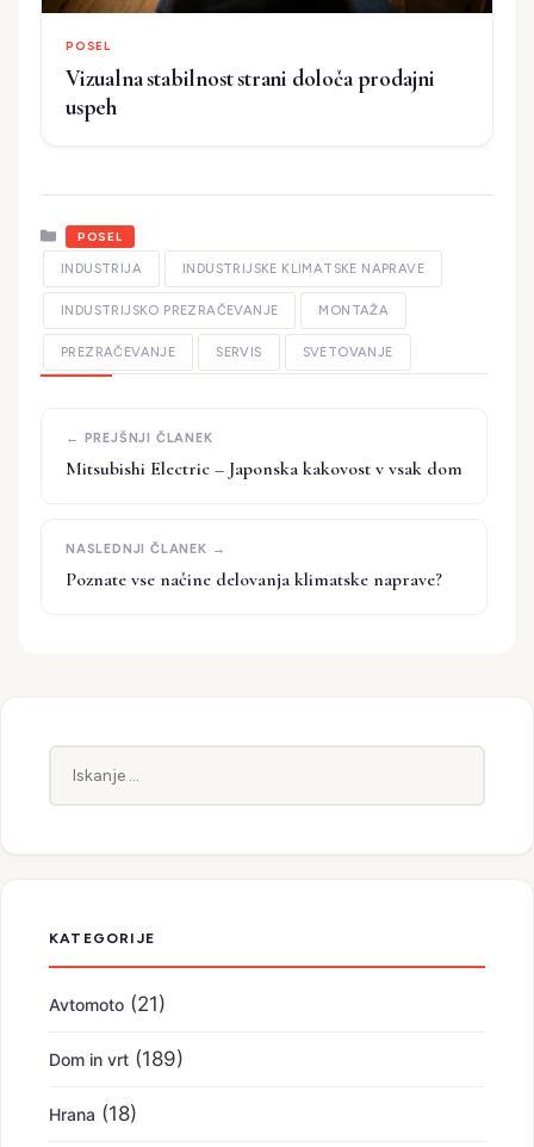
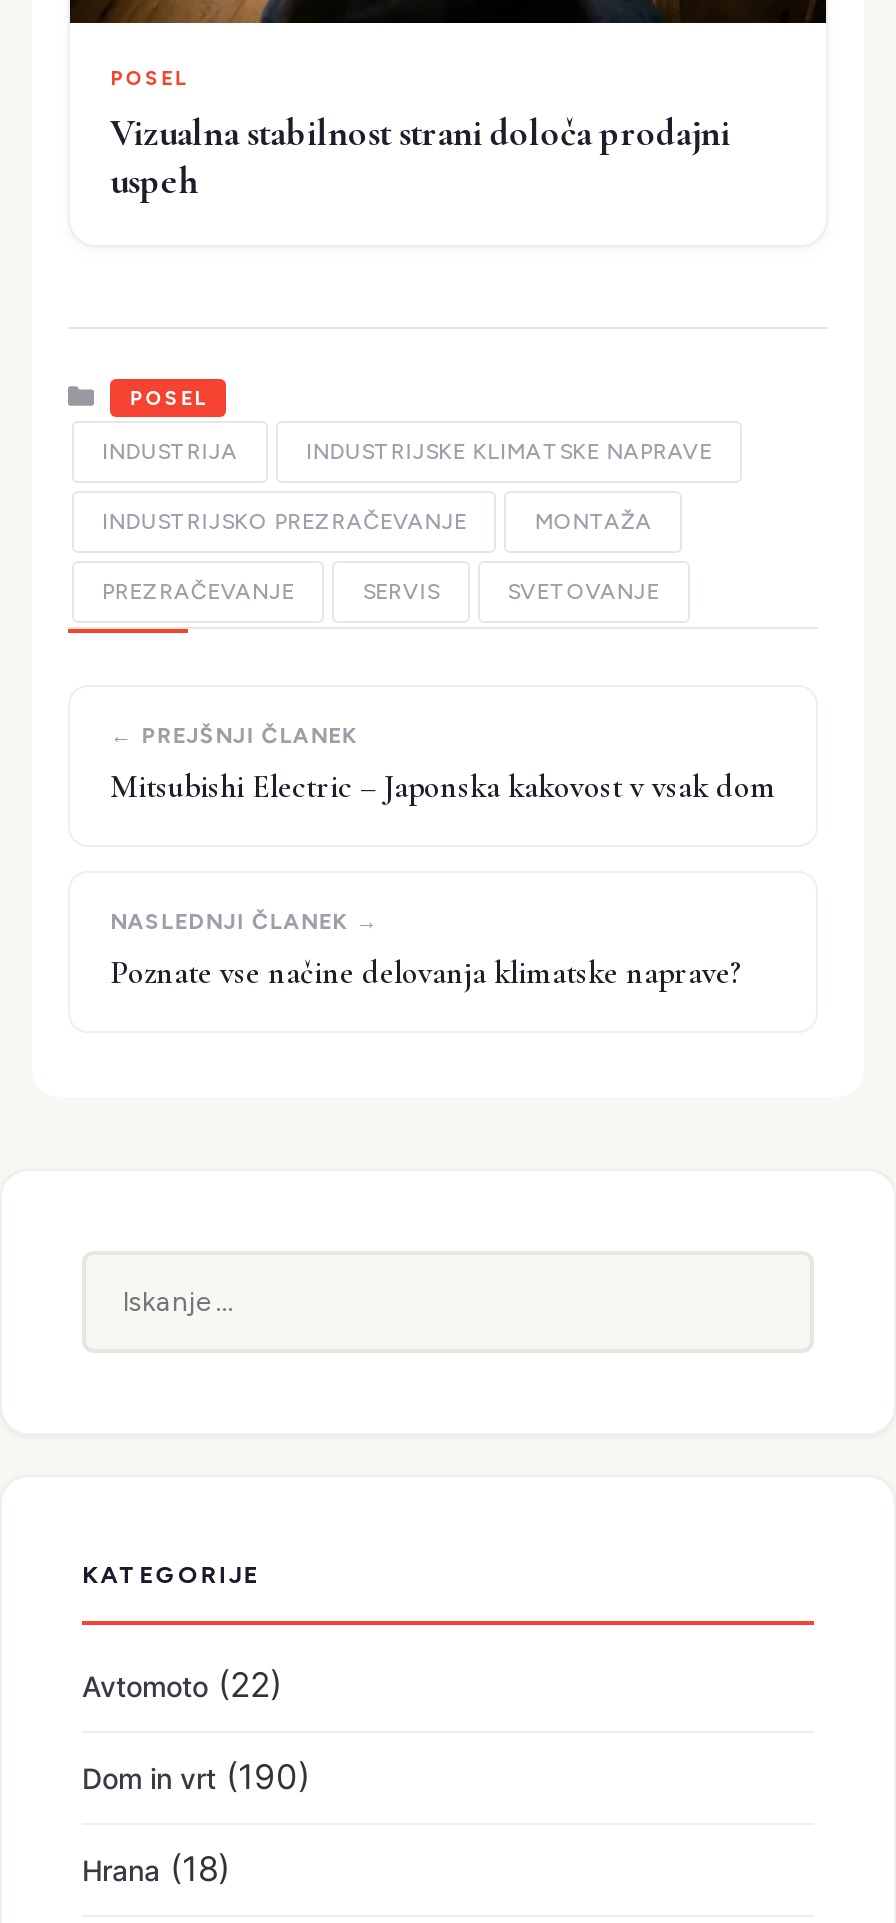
- Avtomoto (21)
+ Avtomoto (22)

- Dom in vrt (189)
+ Dom in vrt (190)
